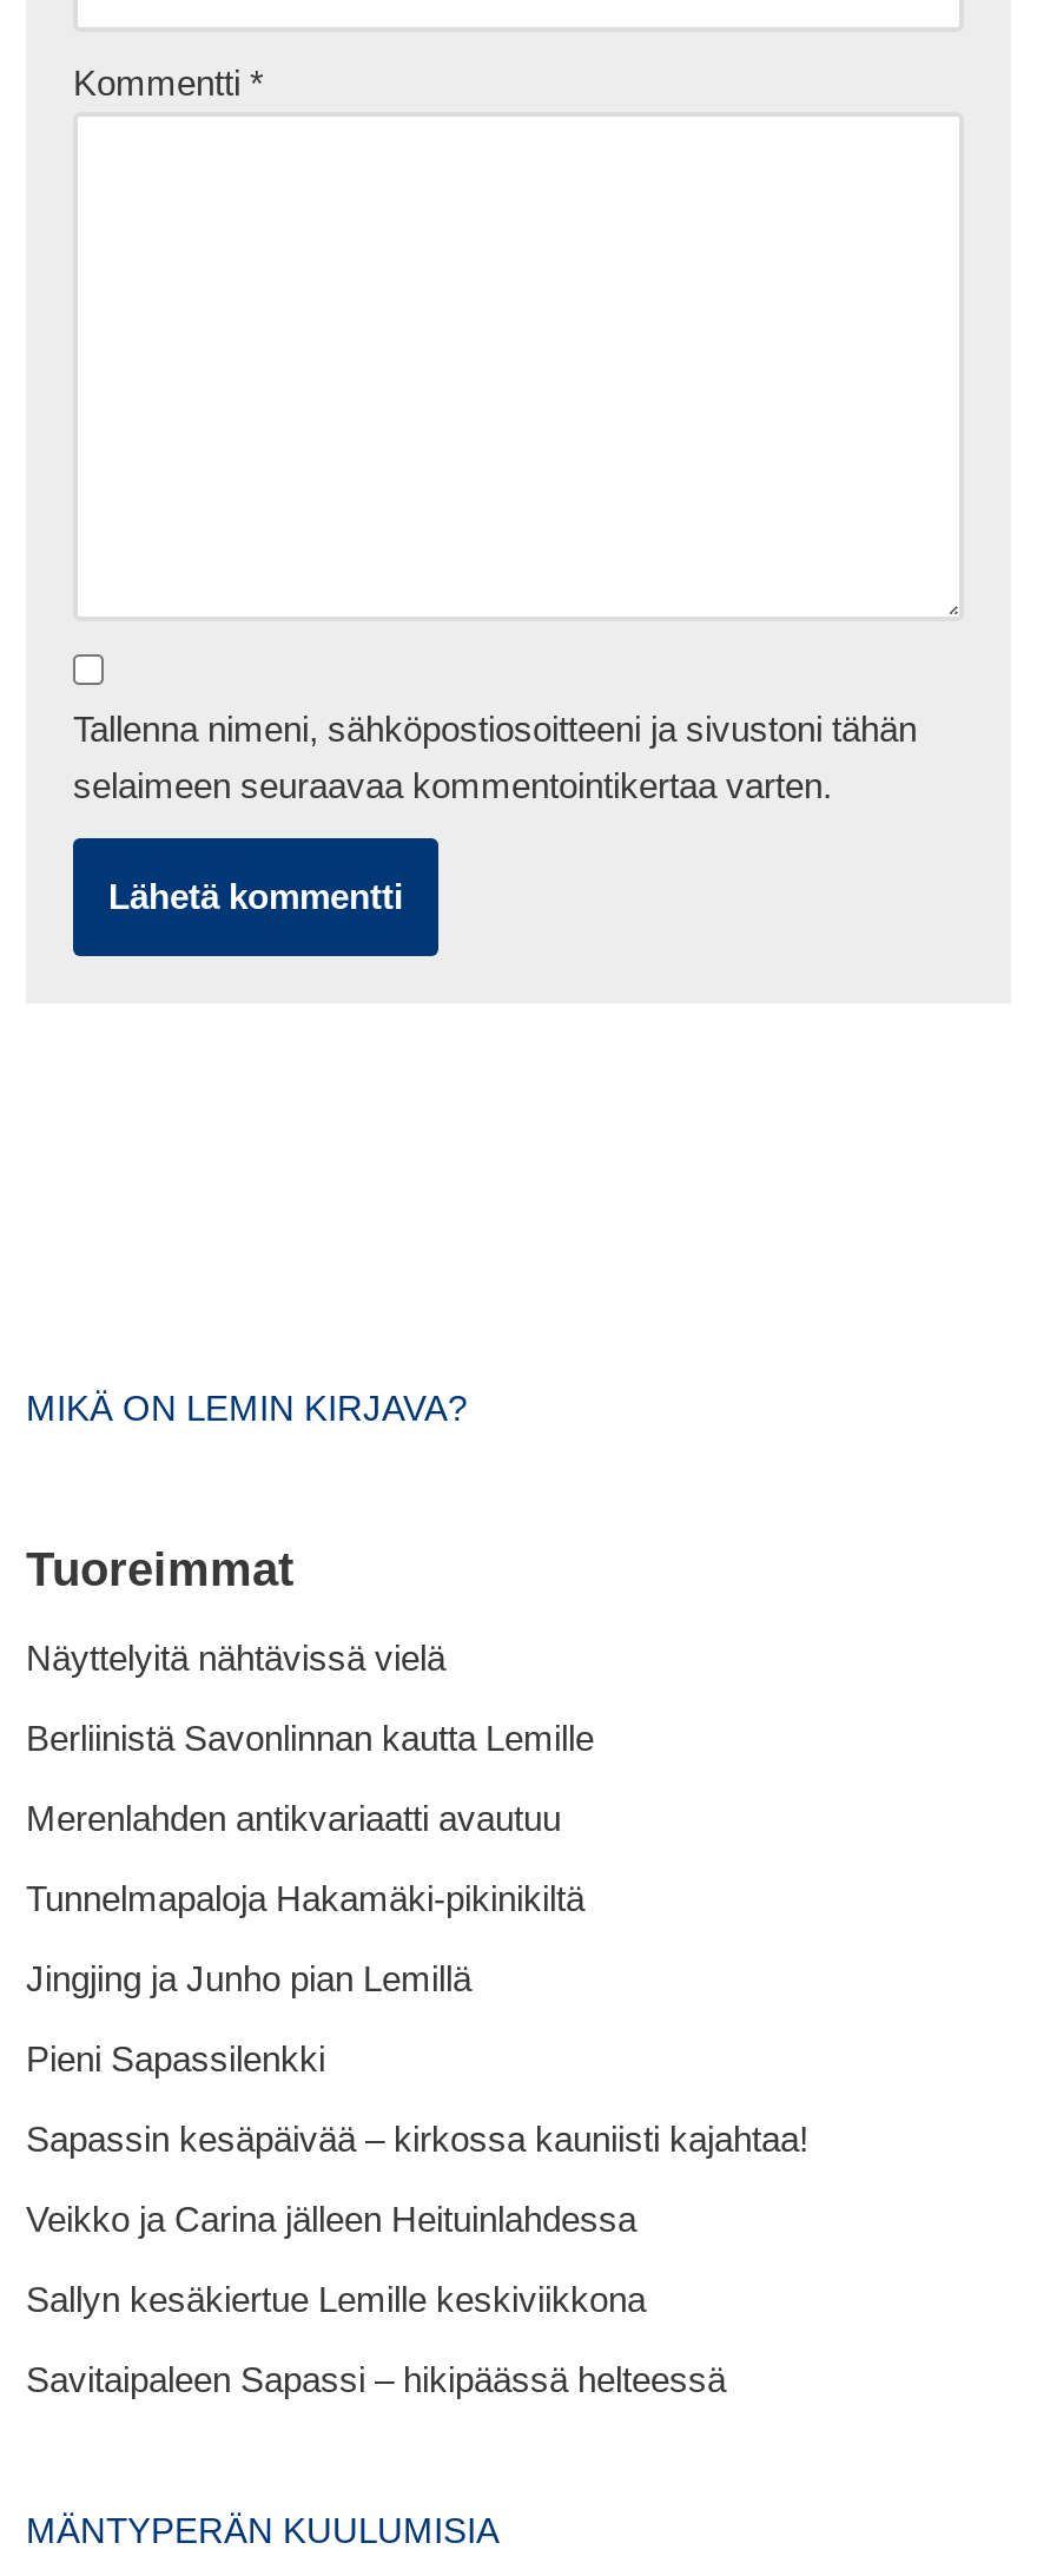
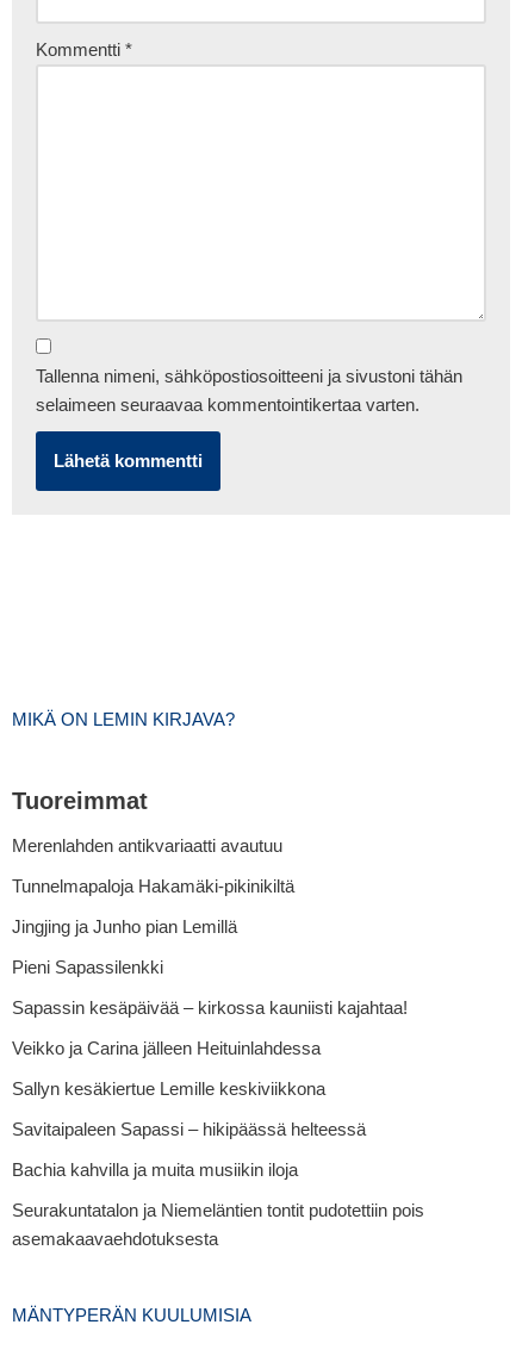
- Näyttelyitä nähtävissä vielä
- Berliinistä Savonlinnan kautta Lemille

moved up: Merenlahden antikvariaatti avautuu | Tunnelmapaloja Hakamäki-pikinikiltä | Jingjing ja Junho pian Lemillä | Pieni Sapassilenkki | Sapassin kesäpäivää – kirkossa kauniisti kajahtaa! | Veikko ja Carina jälleen Heituinlahdessa | Sallyn kesäkiertue Lemille keskiviikkona | Savitaipaleen Sapassi – hikipäässä helteessä

+ Bachia kahvilla ja muita musiikin iloja
+ Seurakuntatalon ja Niemeläntien tontit pudotettiin pois
+ asemakaavaehdotuksesta
